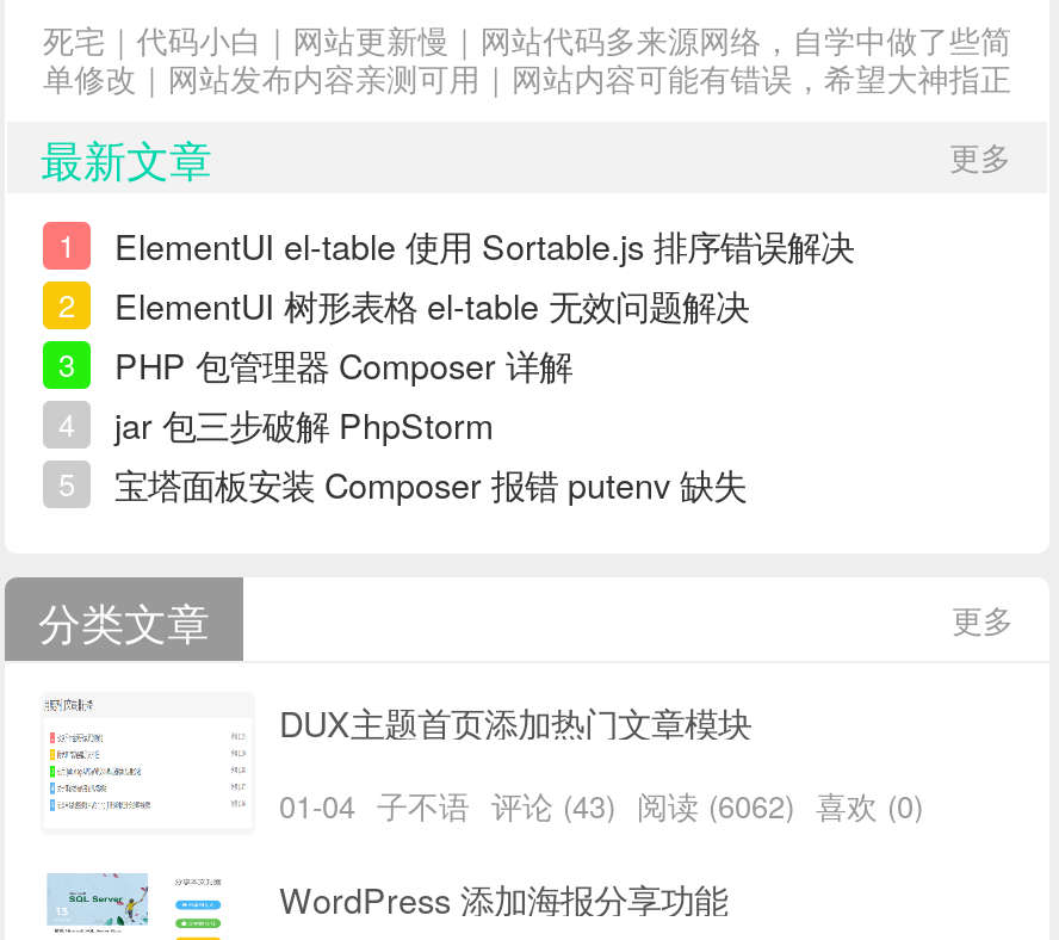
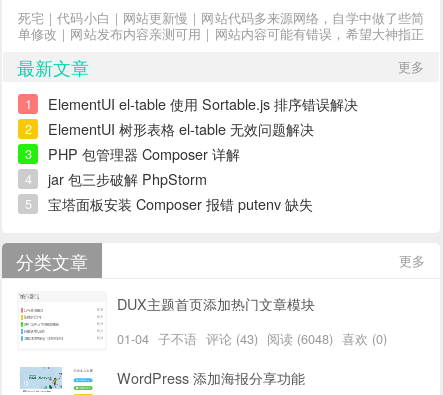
- 01-04 子不语 评论 (43) 阅读 (6062) 喜欢 (0)
+ 01-04 子不语 评论 (43) 阅读 (6048) 喜欢 (0)
